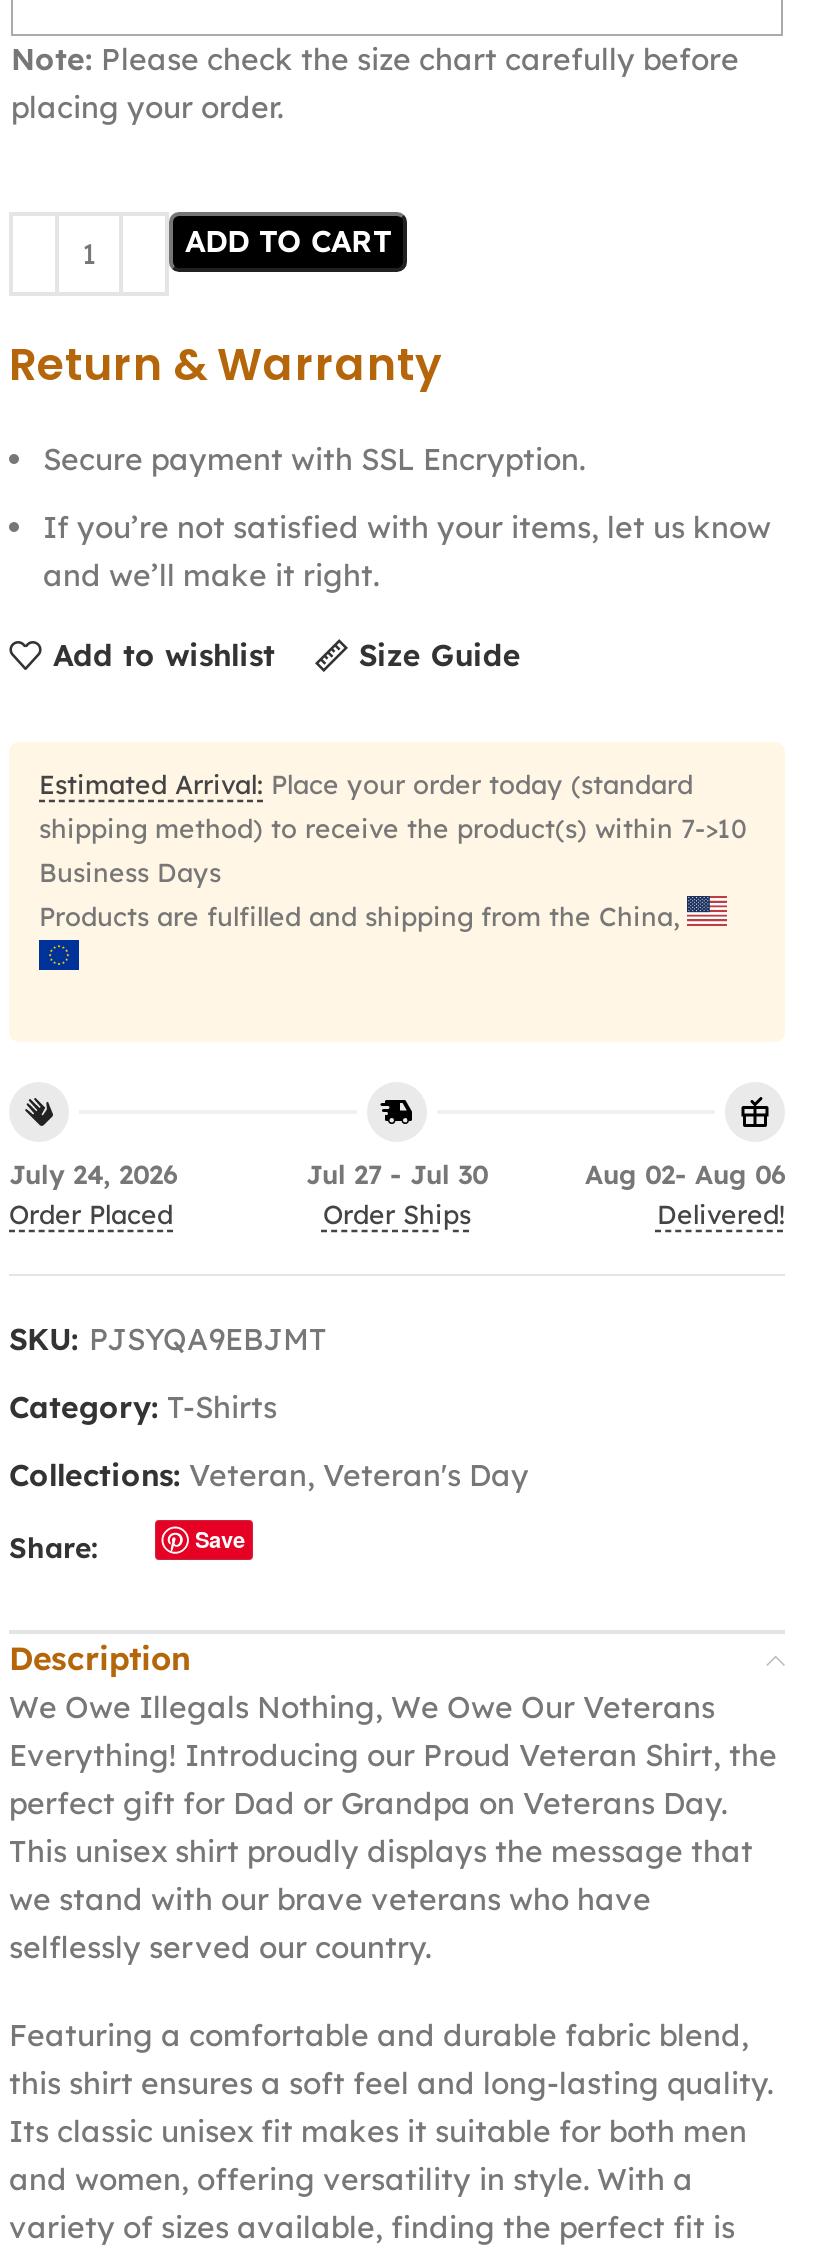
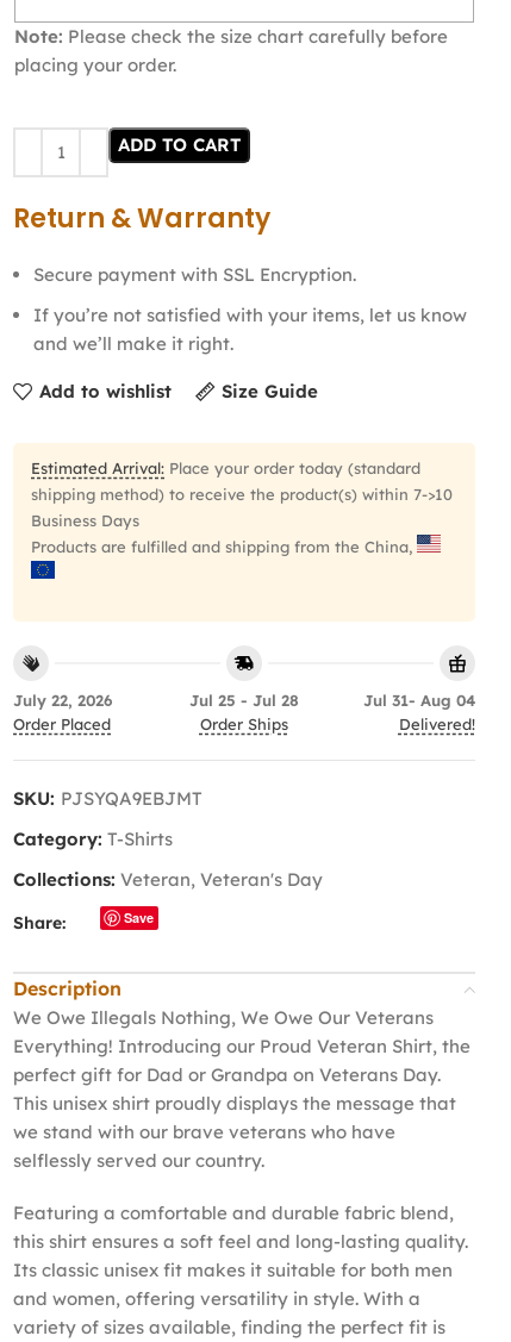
- July 24, 2026
+ July 22, 2026

- Jul 27 - Jul 30
+ Jul 25 - Jul 28

- Aug 02- Aug 06
+ Jul 31- Aug 04
